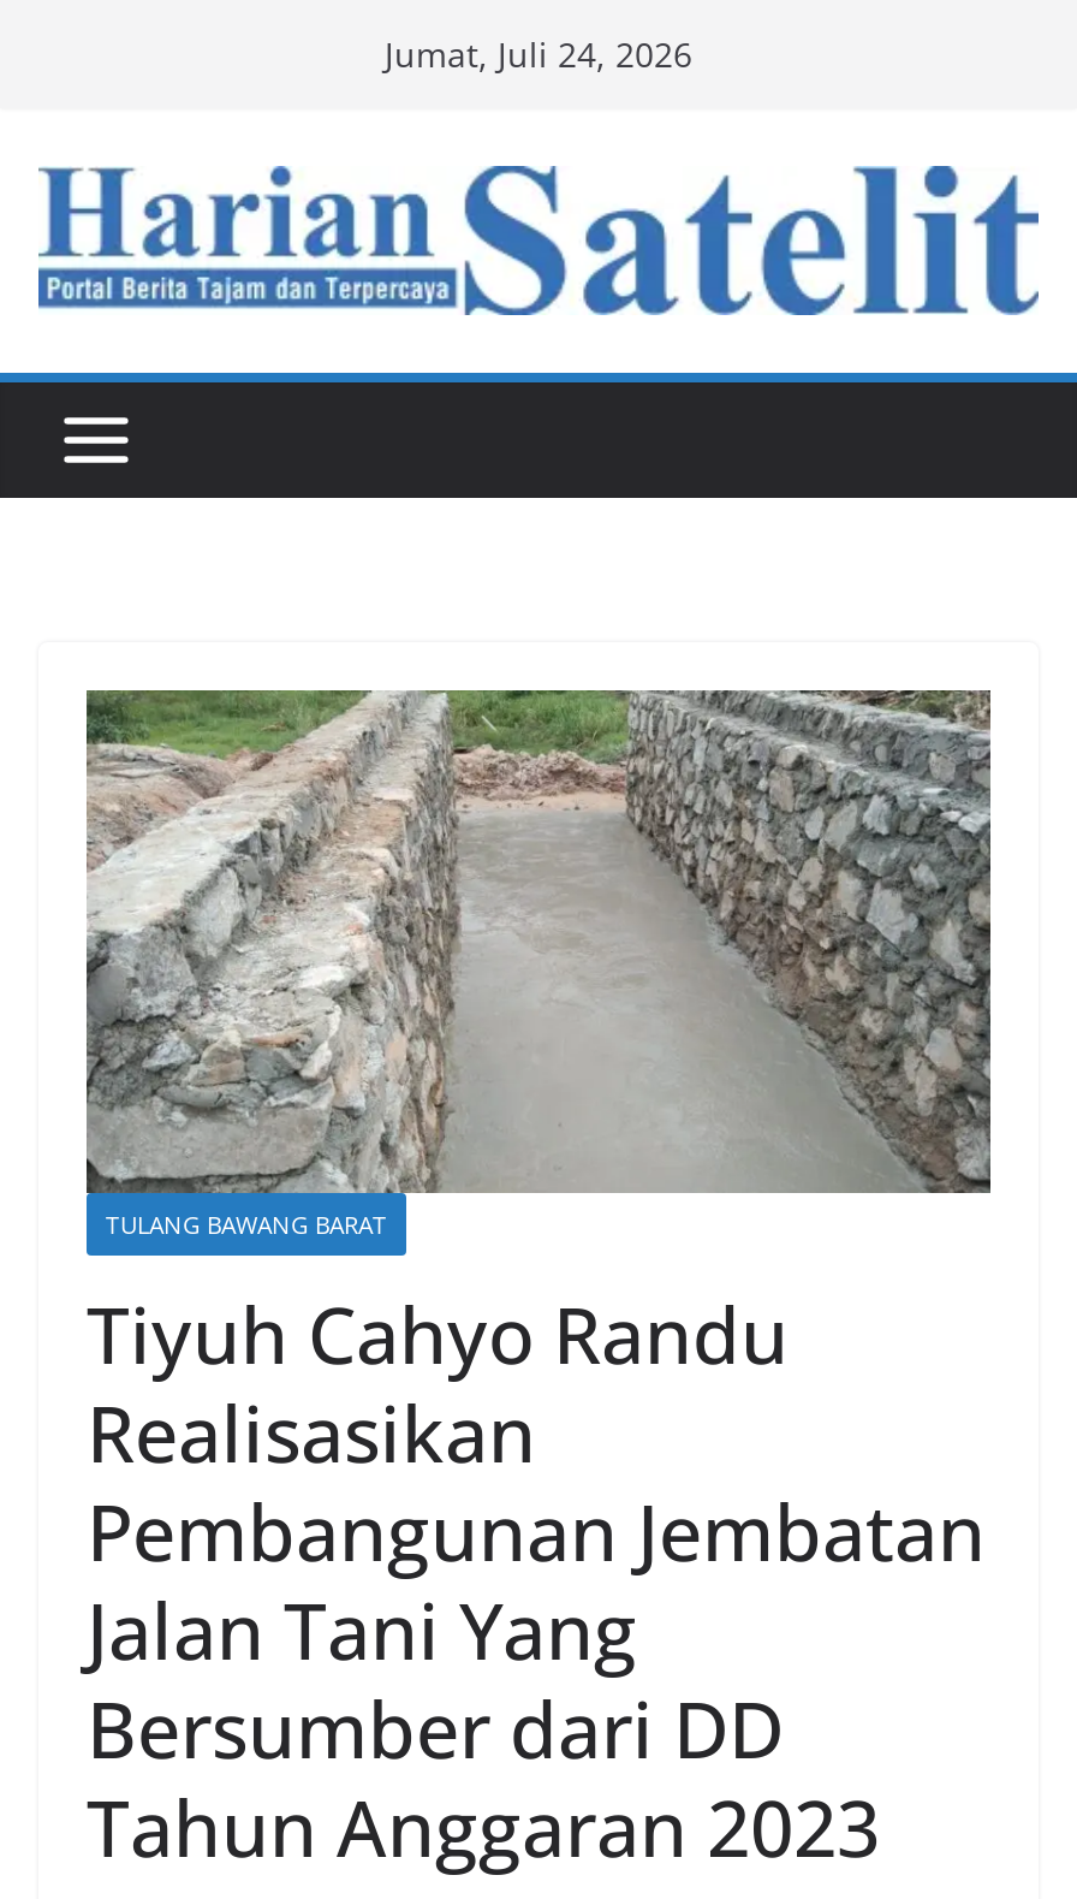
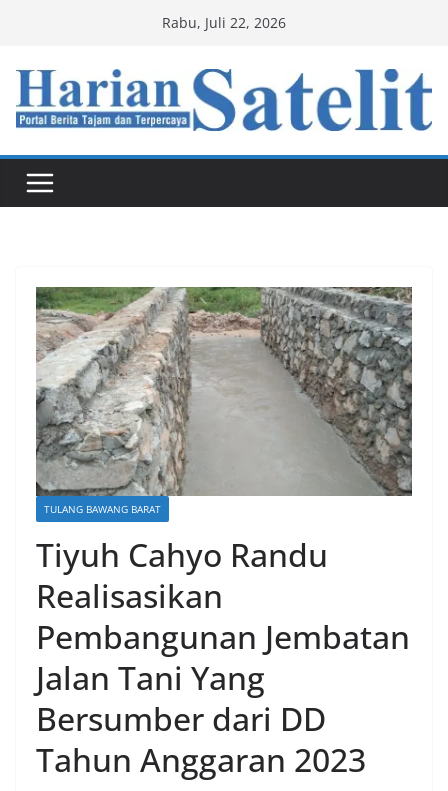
- Jumat, Juli 24, 2026
+ Rabu, Juli 22, 2026
